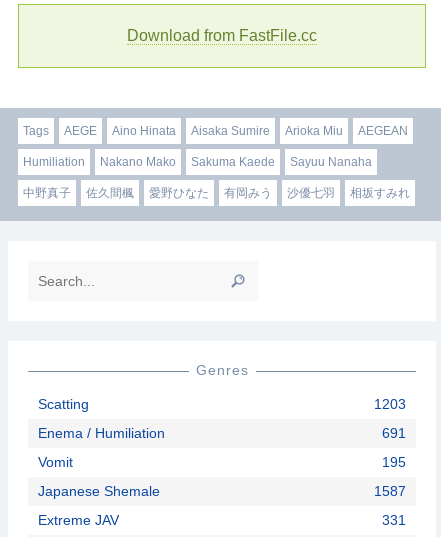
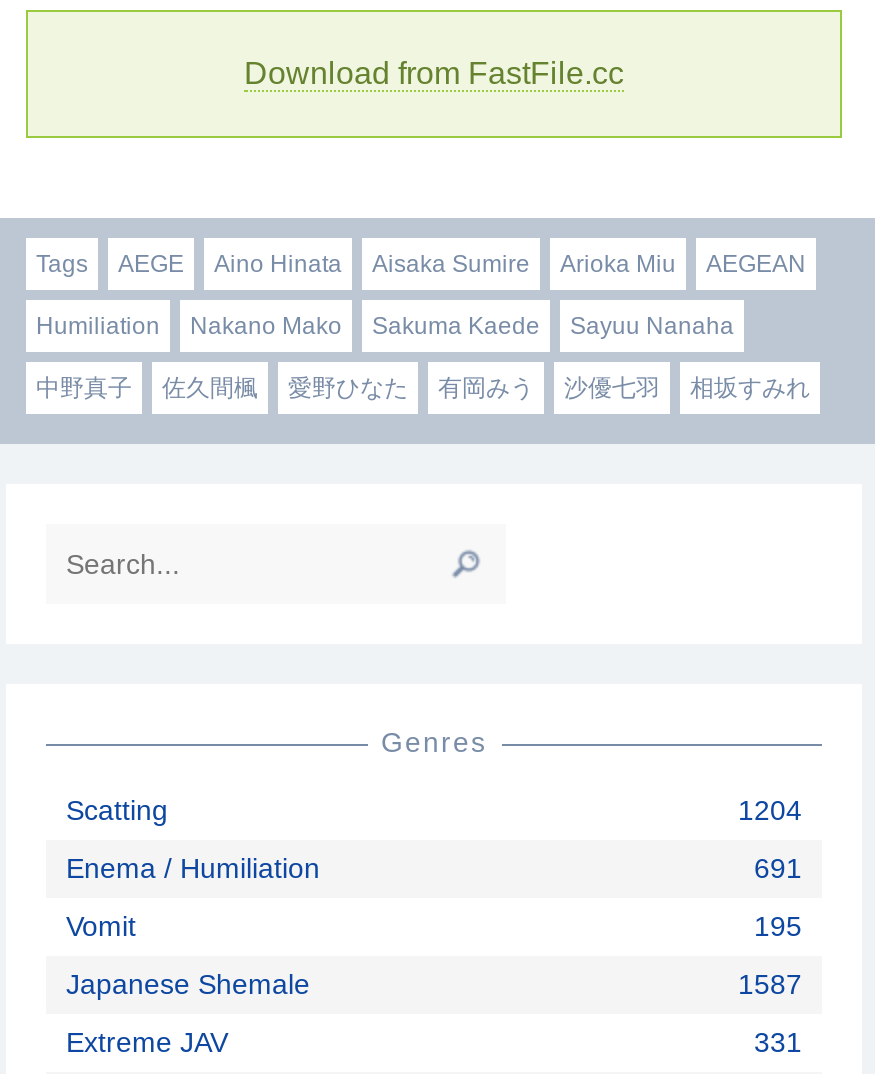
- 1203
+ 1204
